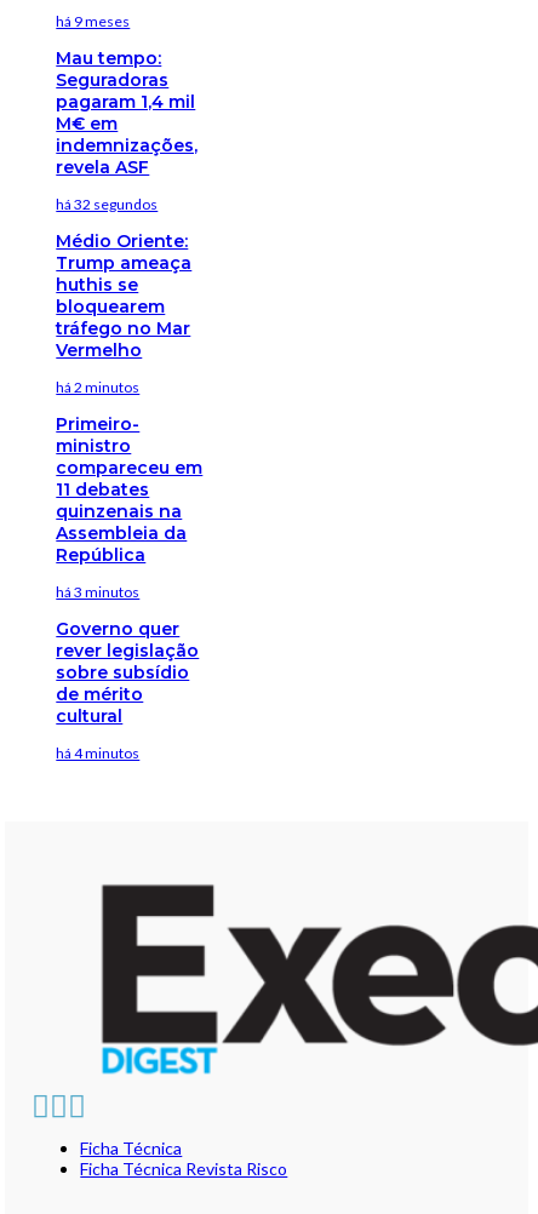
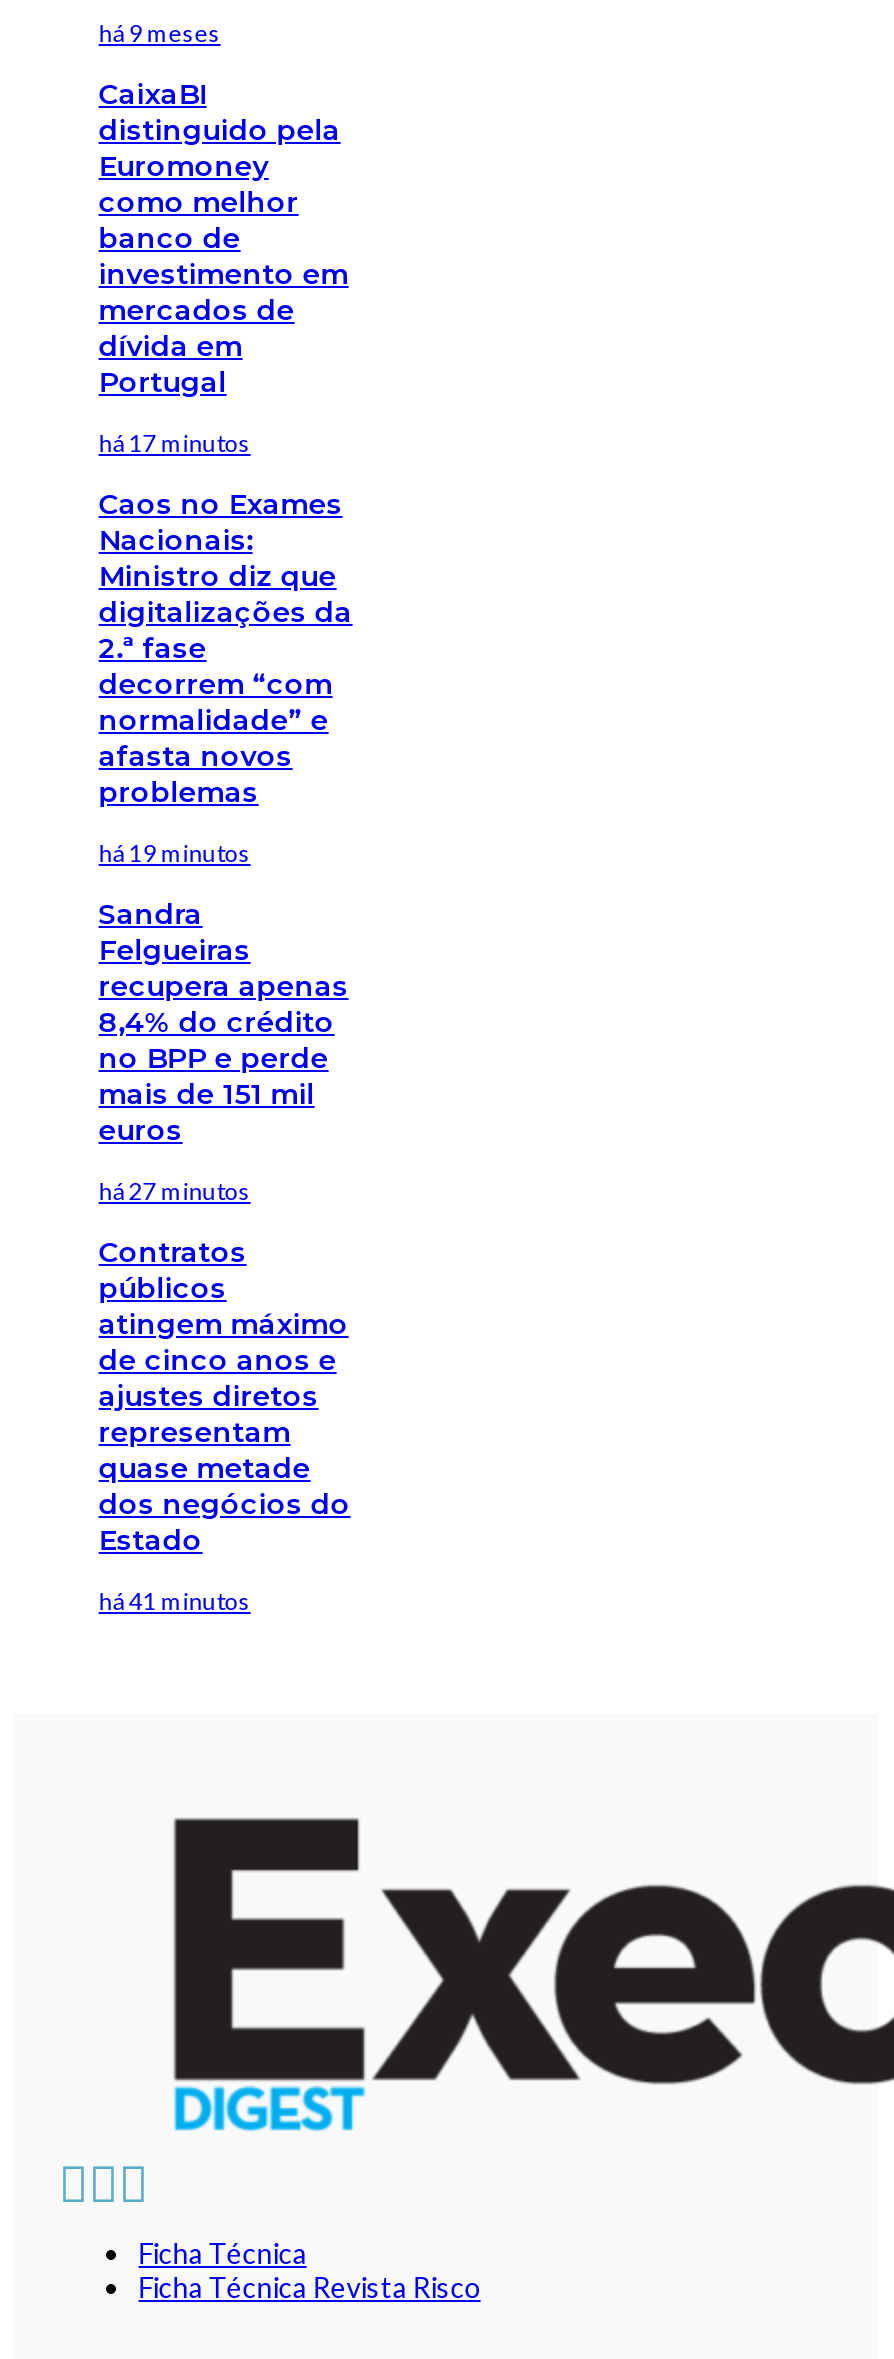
- Mau tempo:
- Seguradoras
- pagaram 1,4 mil
- M€ em
- indemnizações,
- revela ASF
+ CaixaBI
+ distinguido pela
+ Euromoney
+ como melhor
+ banco de
+ investimento em
+ mercados de
+ dívida em
+ Portugal

- há 32 segundos
+ há 17 minutos

- Médio Oriente:
- Trump ameaça
- huthis se
- bloquearem
- tráfego no Mar
- Vermelho
+ Caos no Exames
+ Nacionais:
+ Ministro diz que
+ digitalizações da
+ 2.ª fase
+ decorrem “com
+ normalidade” e
+ afasta novos
+ problemas

- há 2 minutos
+ há 19 minutos

- Primeiro-
- ministro
- compareceu em
- 11 debates
- quinzenais na
- Assembleia da
- República
+ Sandra
+ Felgueiras
+ recupera apenas
+ 8,4% do crédito
+ no BPP e perde
+ mais de 151 mil
+ euros

- há 3 minutos
+ há 27 minutos

- Governo quer
- rever legislação
- sobre subsídio
- de mérito
- cultural
+ Contratos
+ públicos
+ atingem máximo
+ de cinco anos e
+ ajustes diretos
+ representam
+ quase metade
+ dos negócios do
+ Estado

- há 4 minutos
+ há 41 minutos
